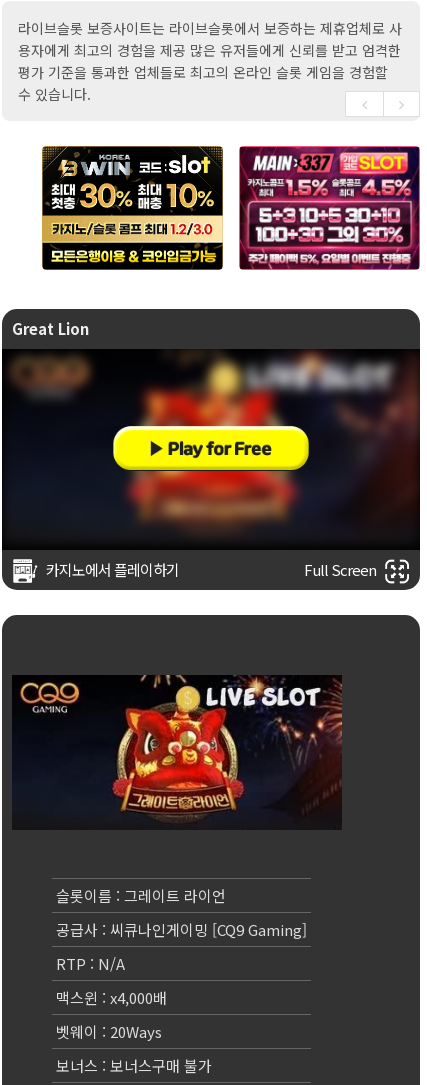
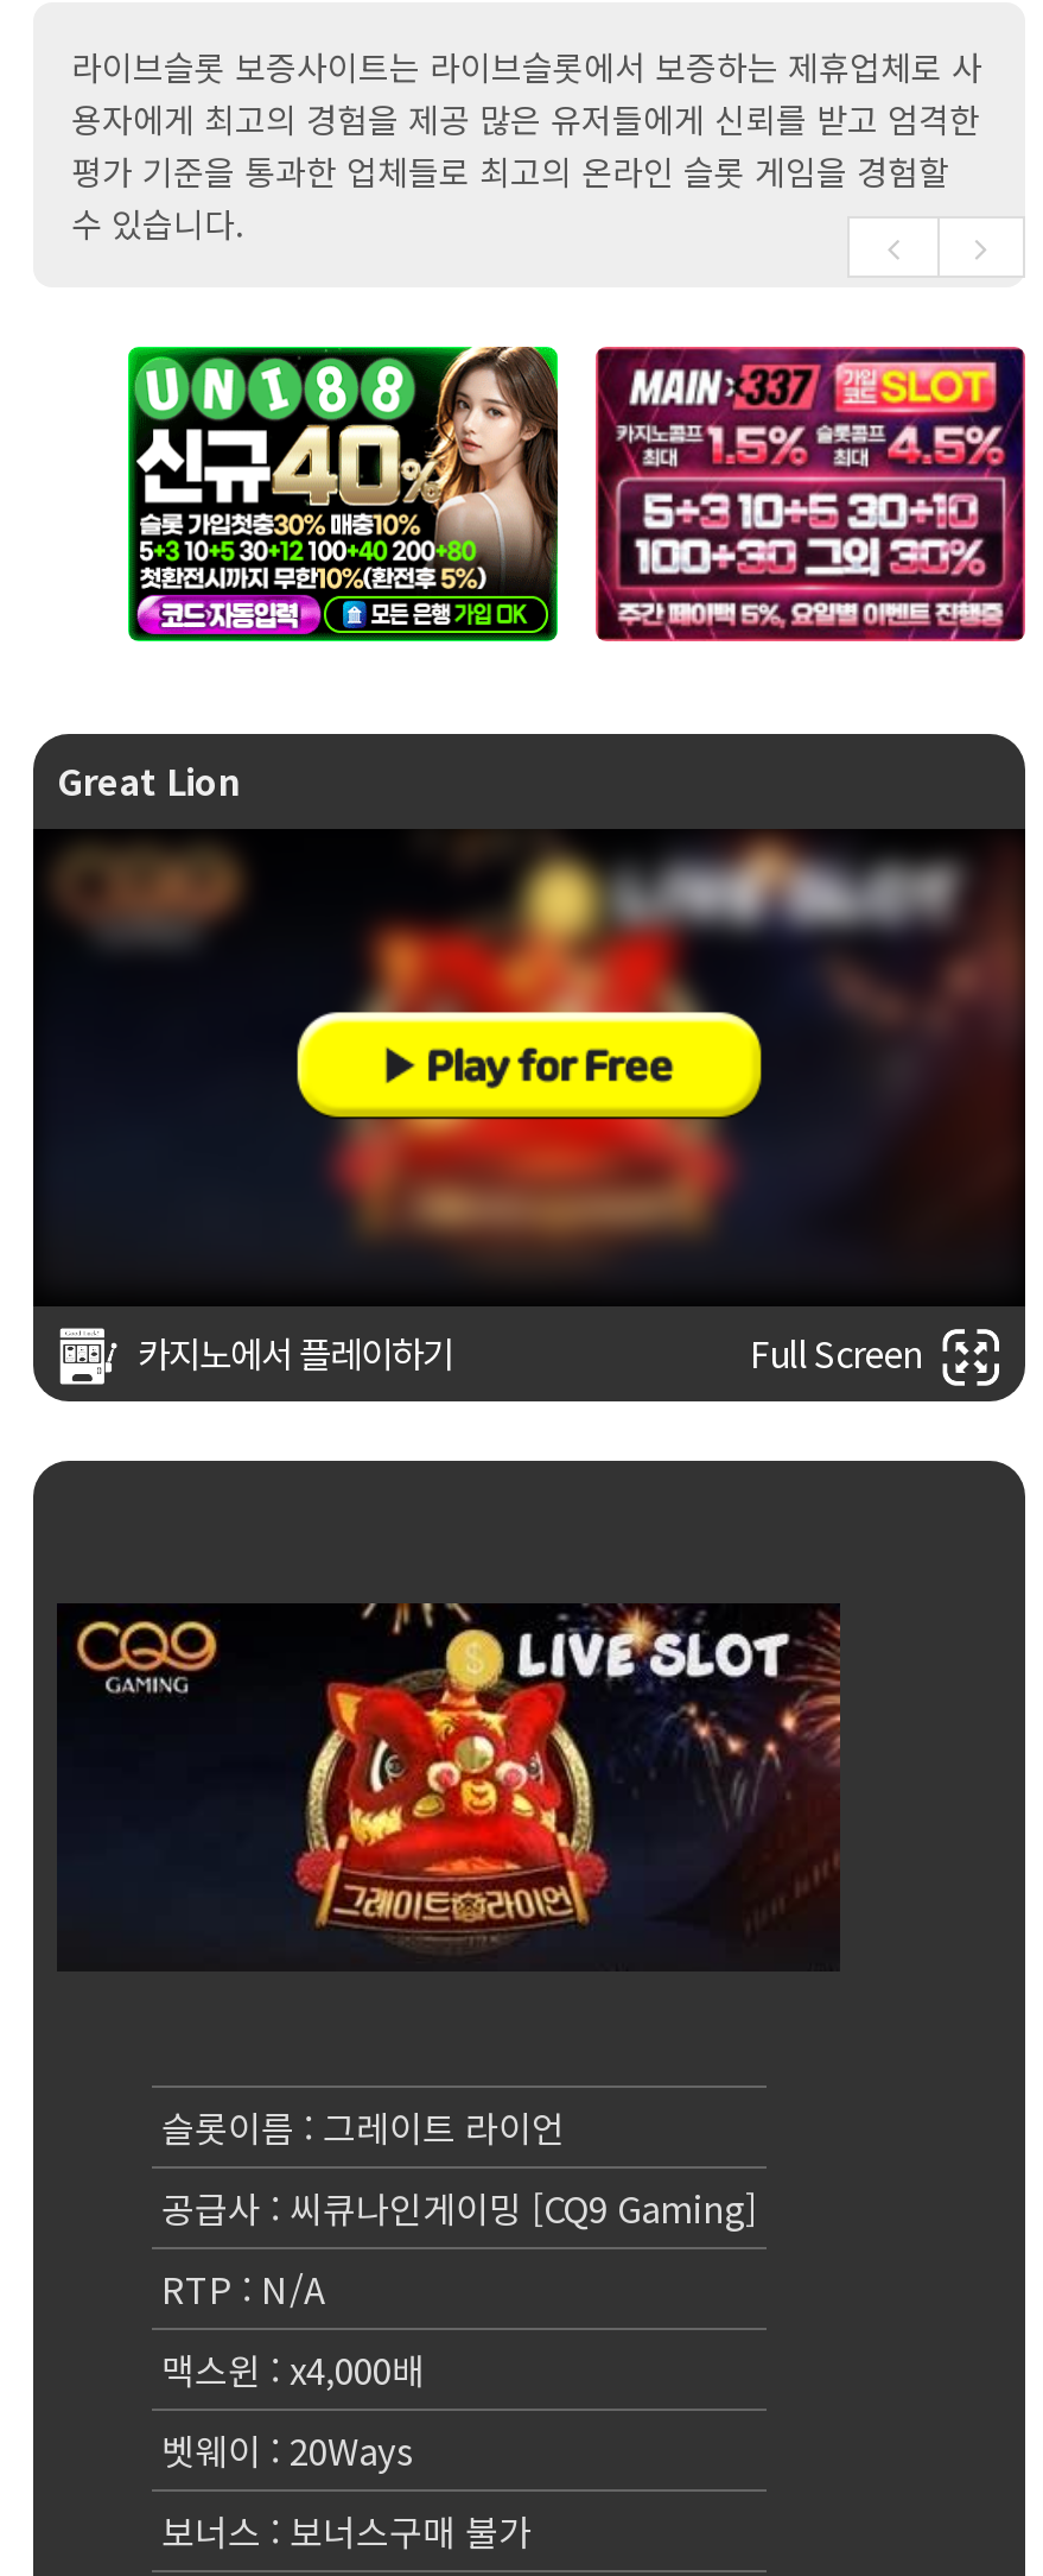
- [image]
+ [image]
